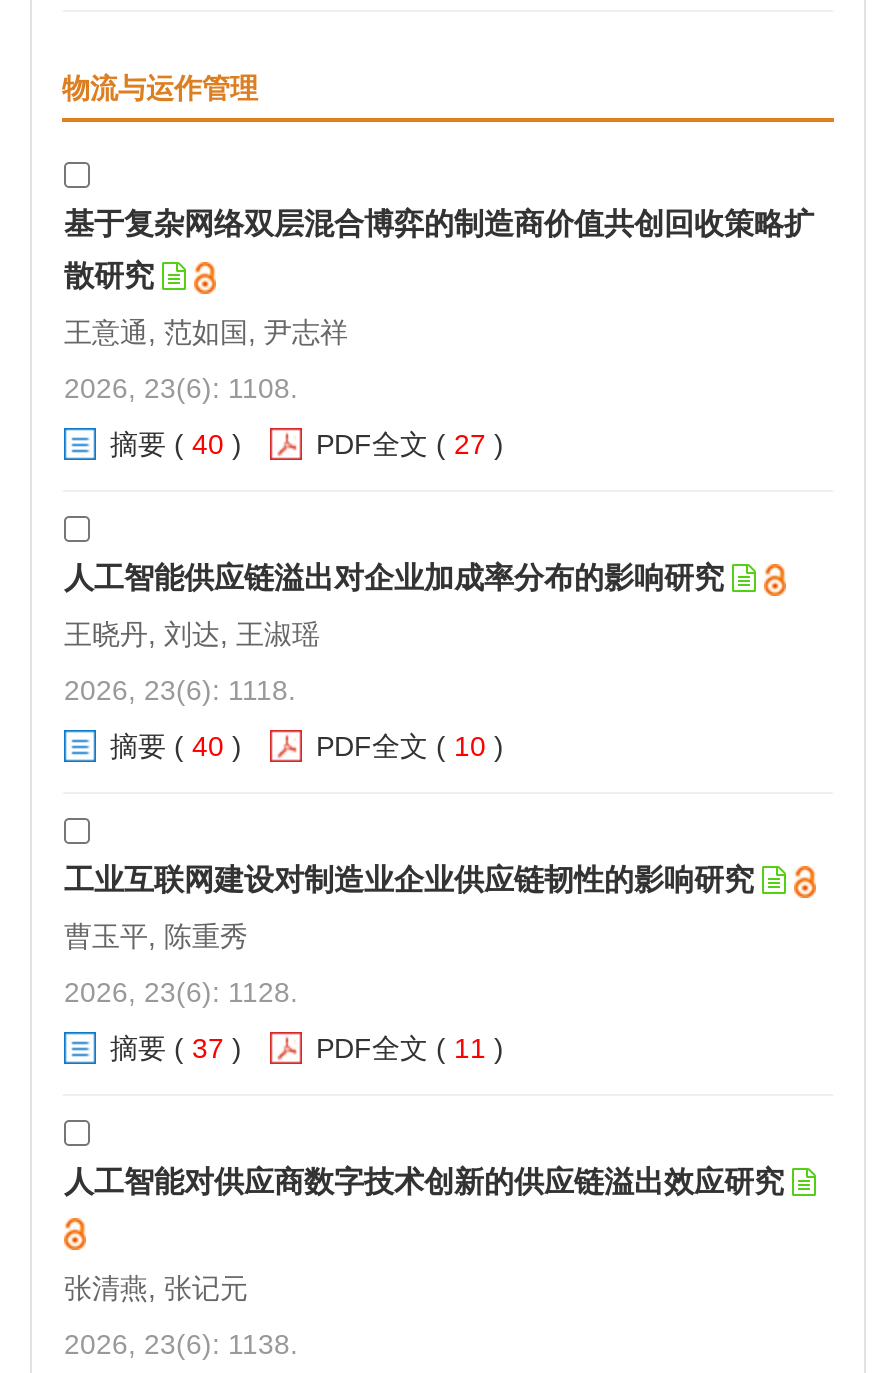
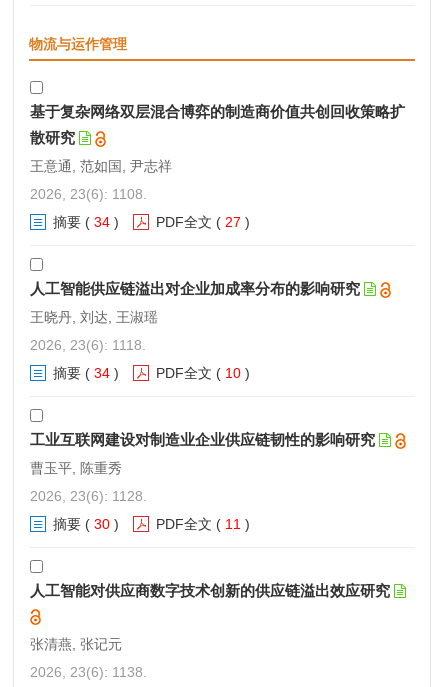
- 摘要( 40)
+ 摘要( 34)

- 摘要( 40)
+ 摘要( 34)

- 摘要( 37)
+ 摘要( 30)
